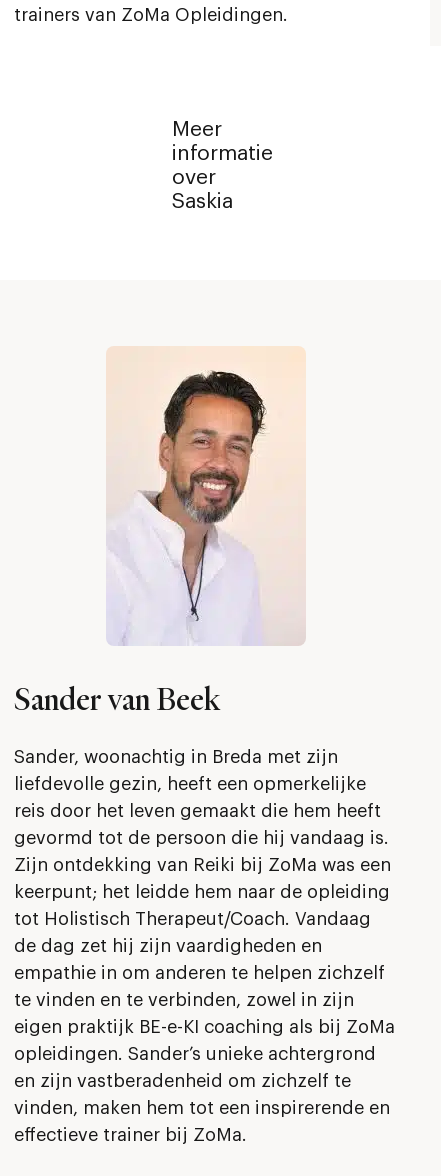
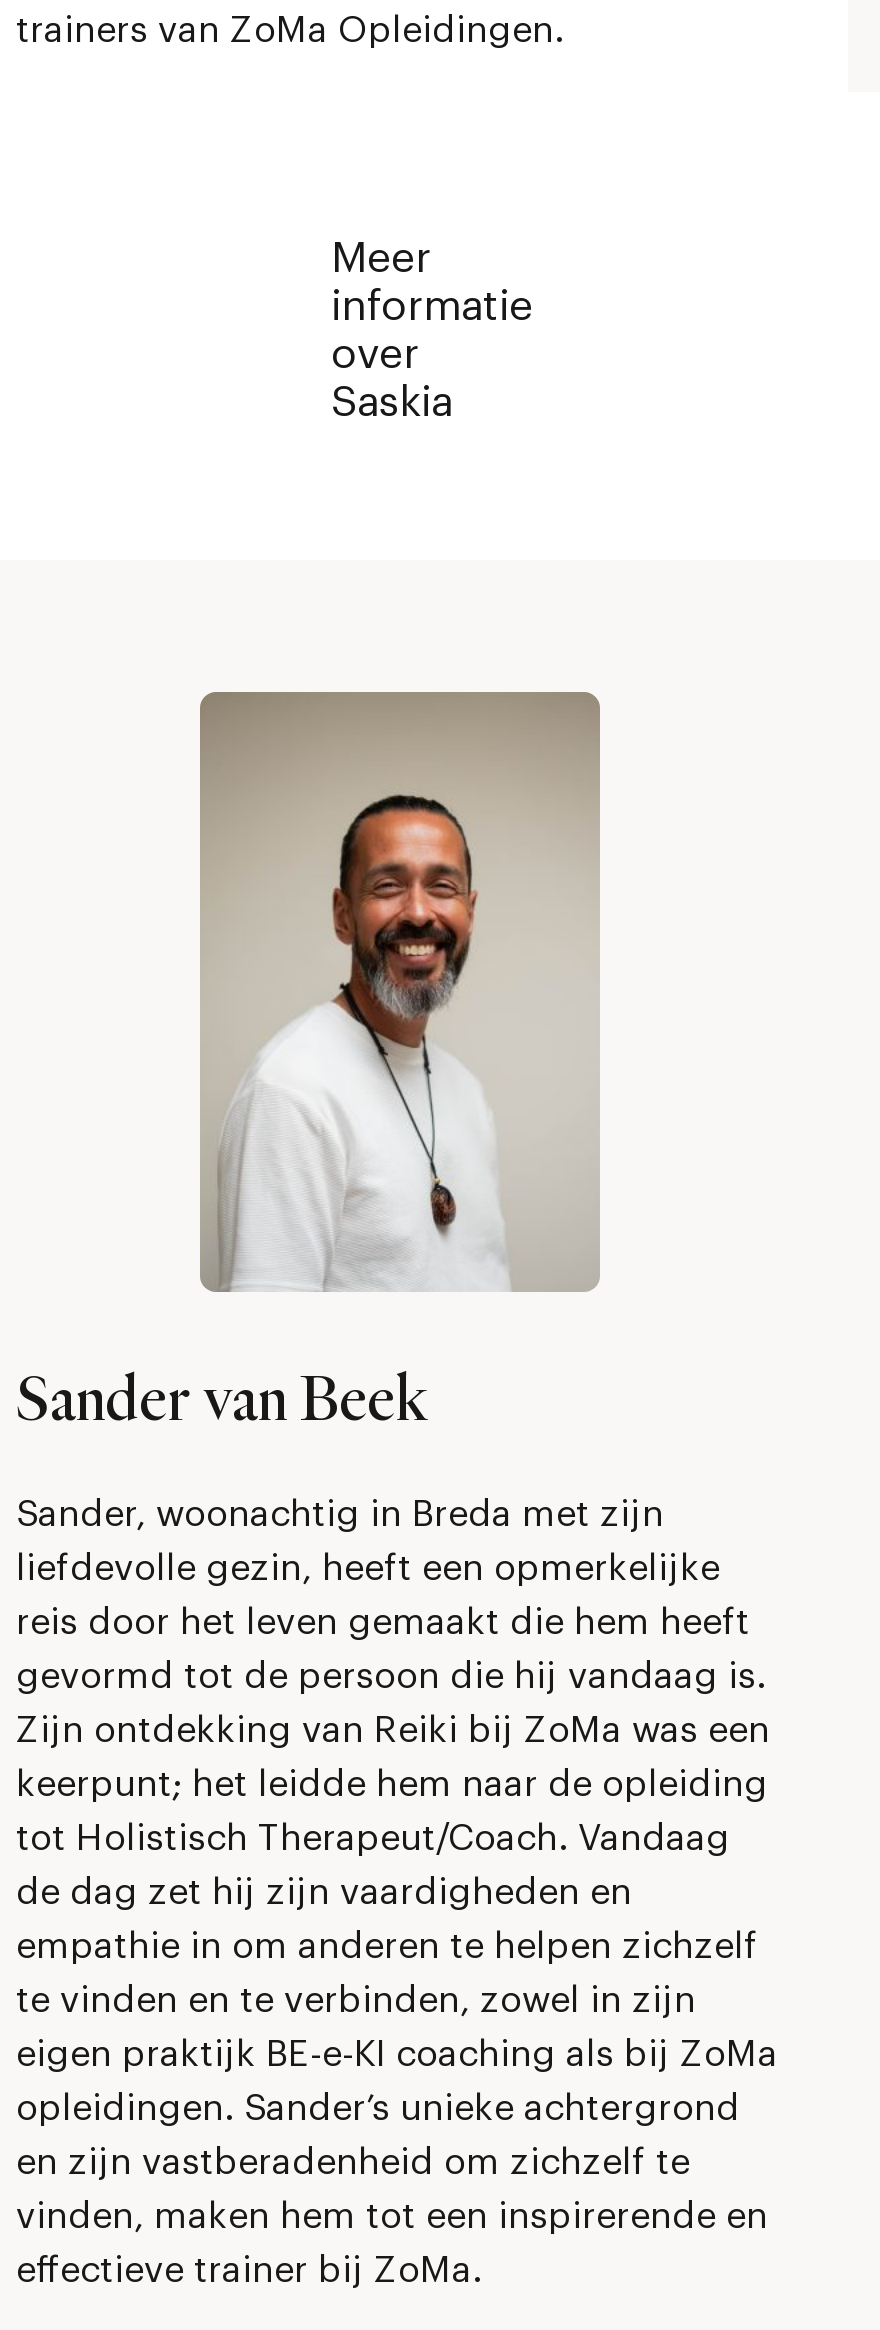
- [image]
+ [image]
